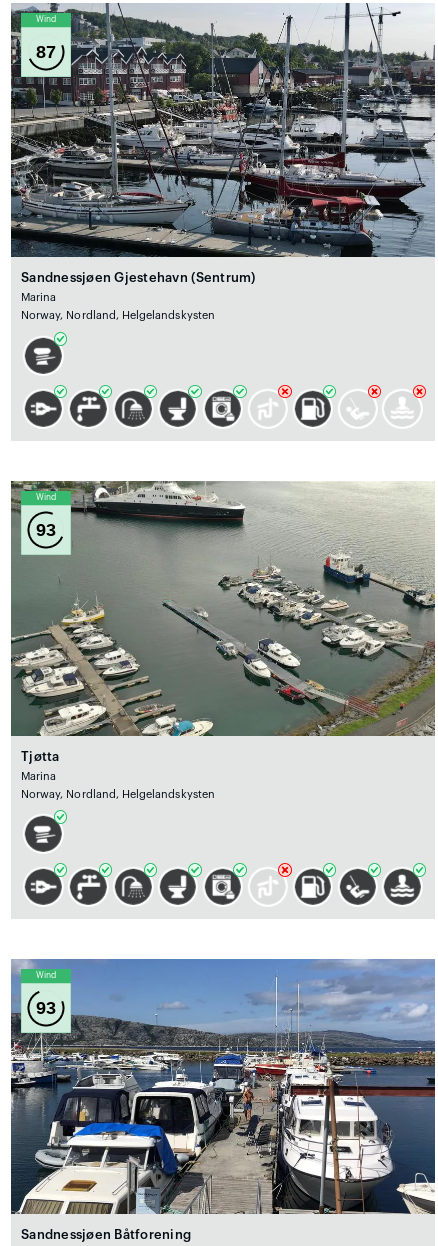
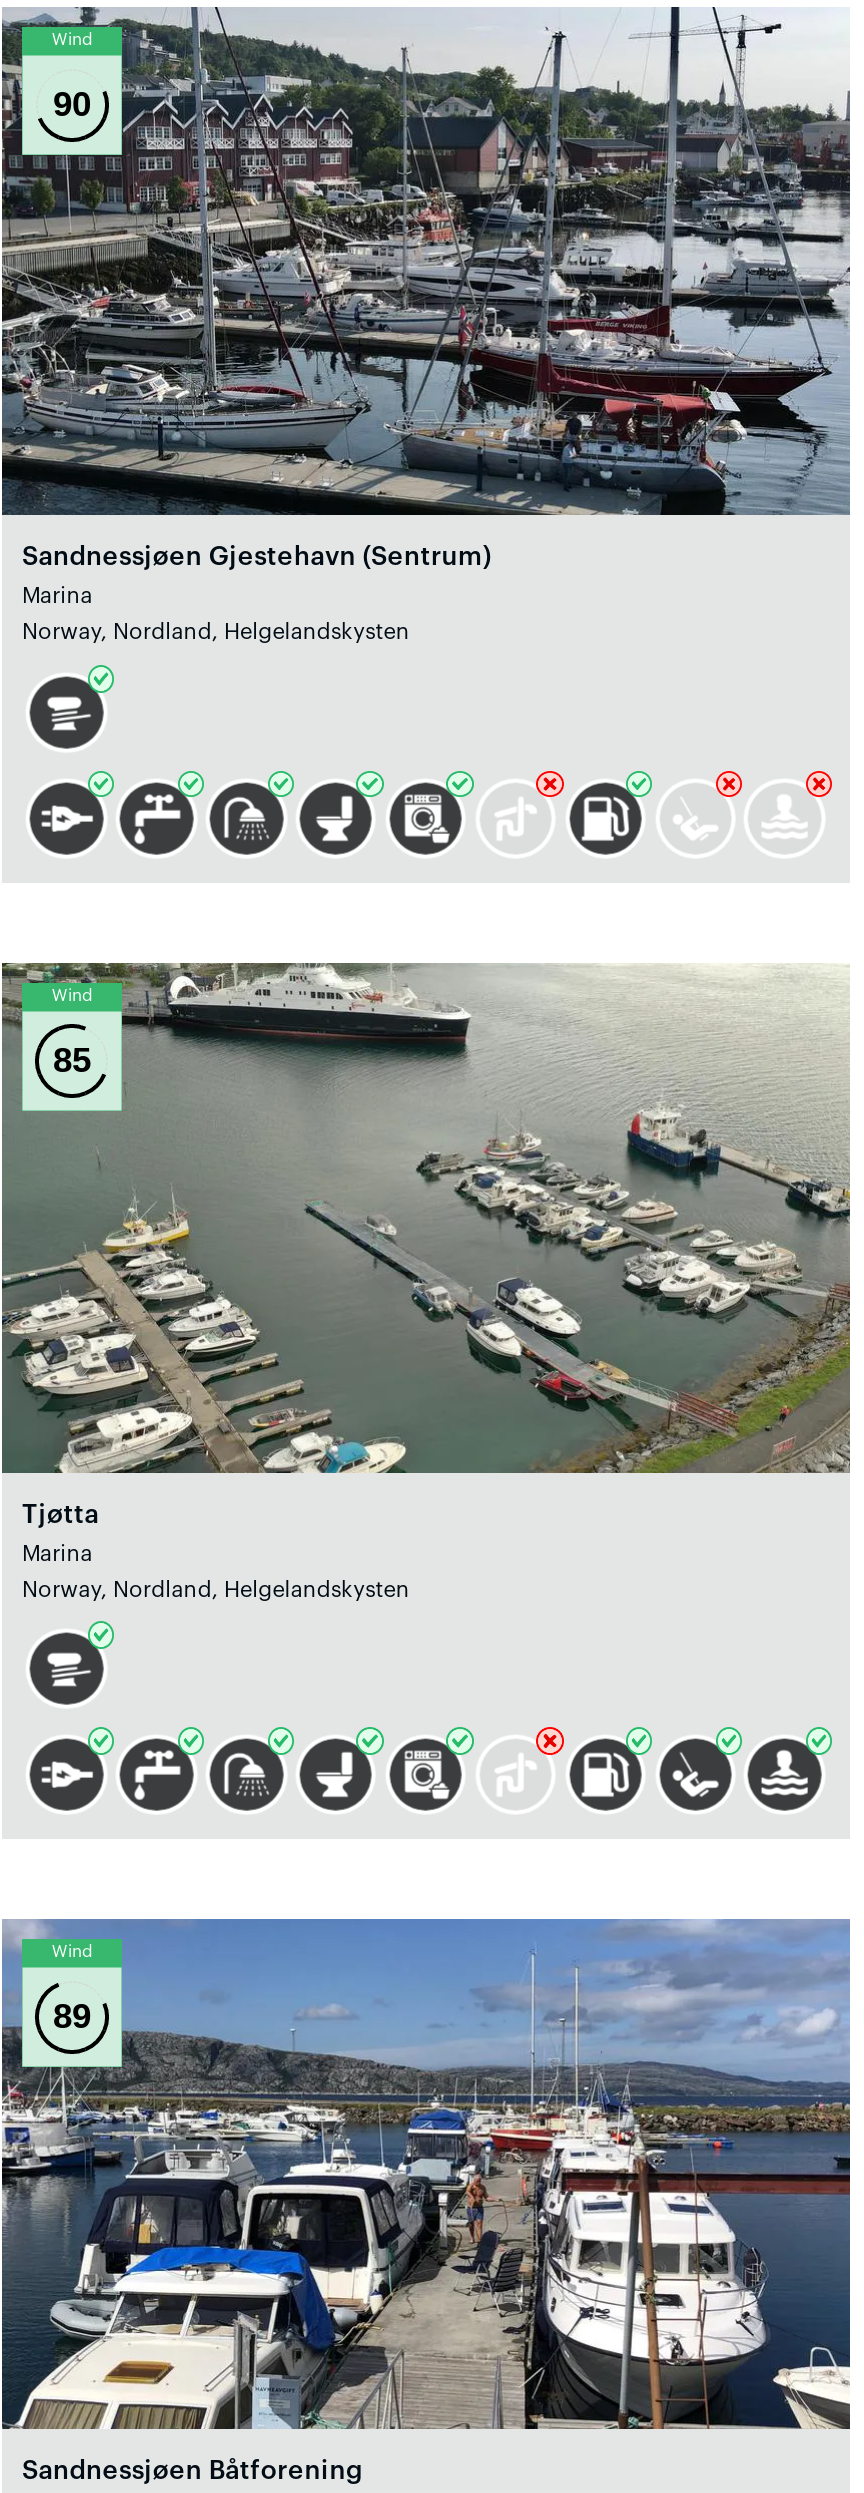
- 87
+ 90

- 93
+ 85

- 93
+ 89
